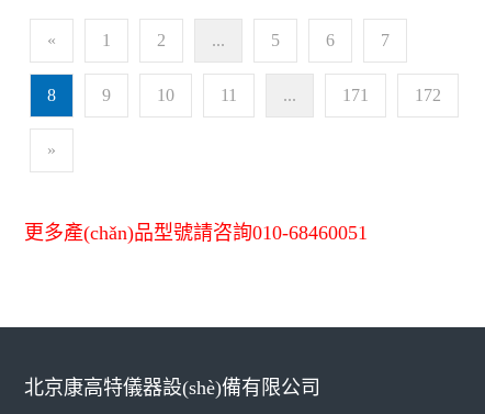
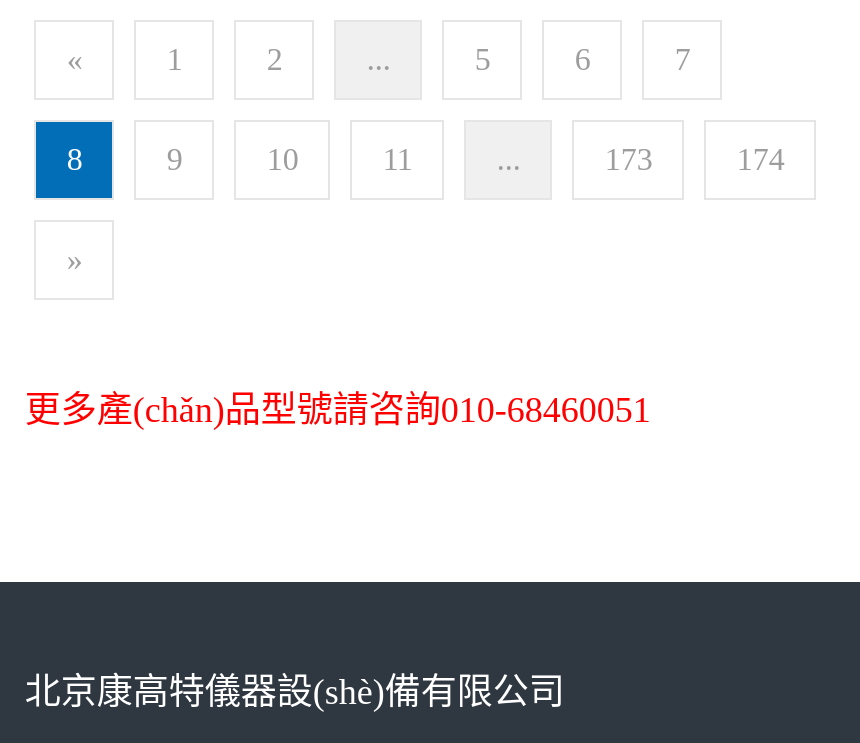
- 171
+ 173

- 172
+ 174
